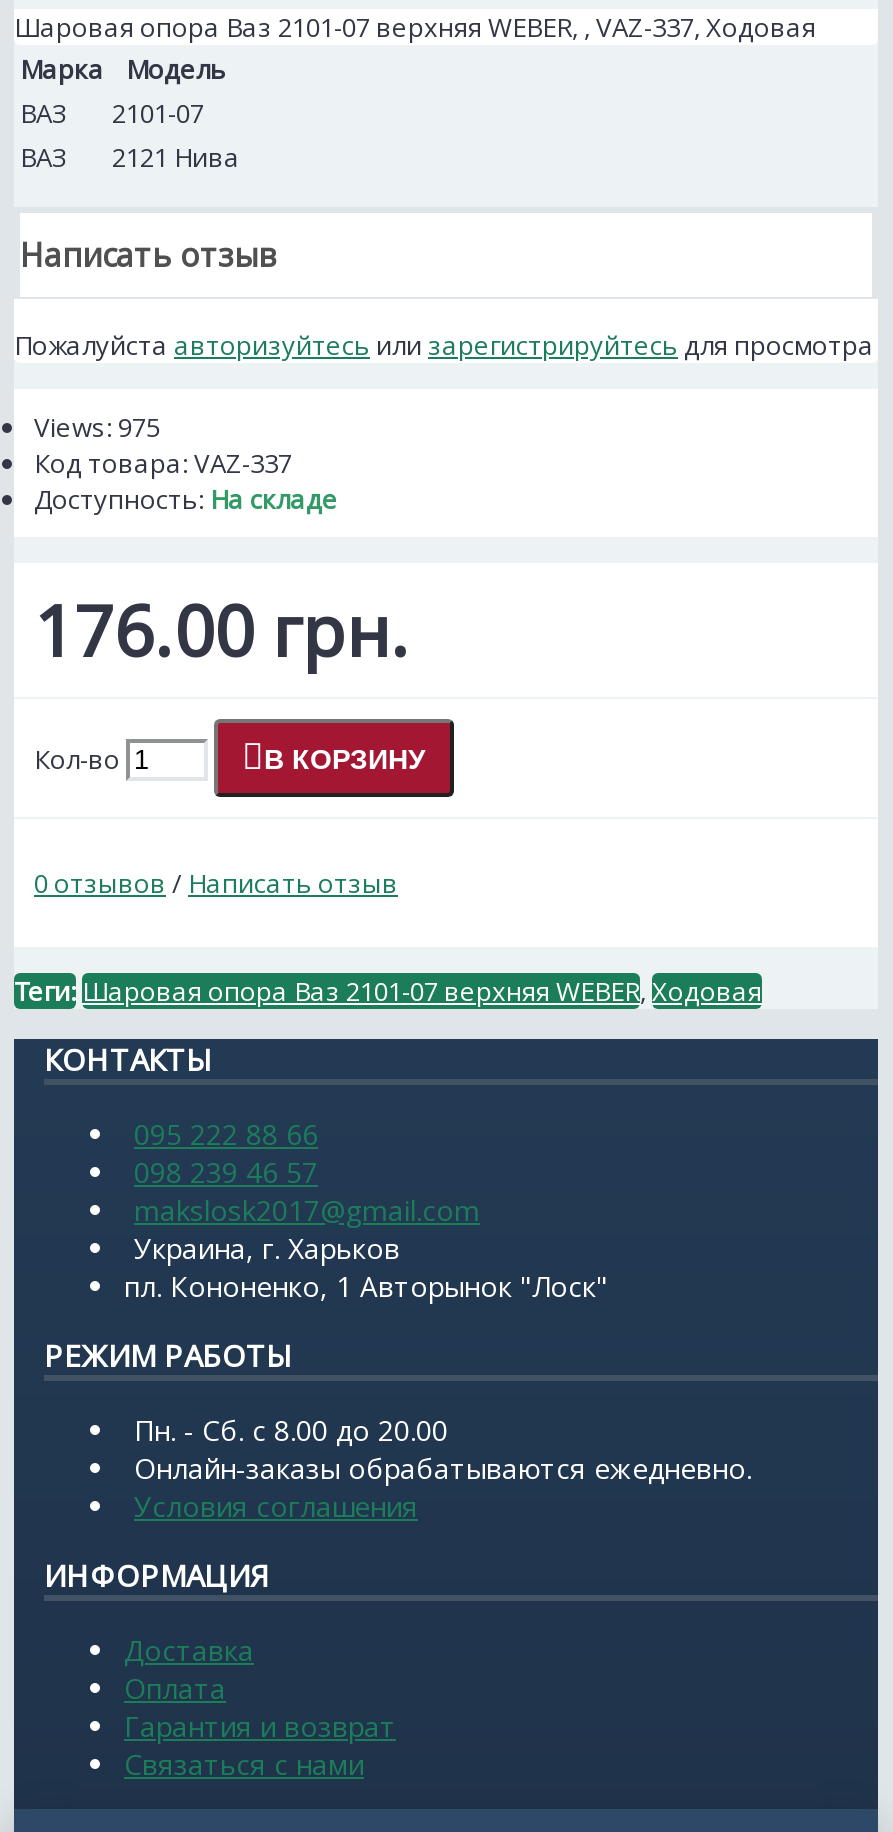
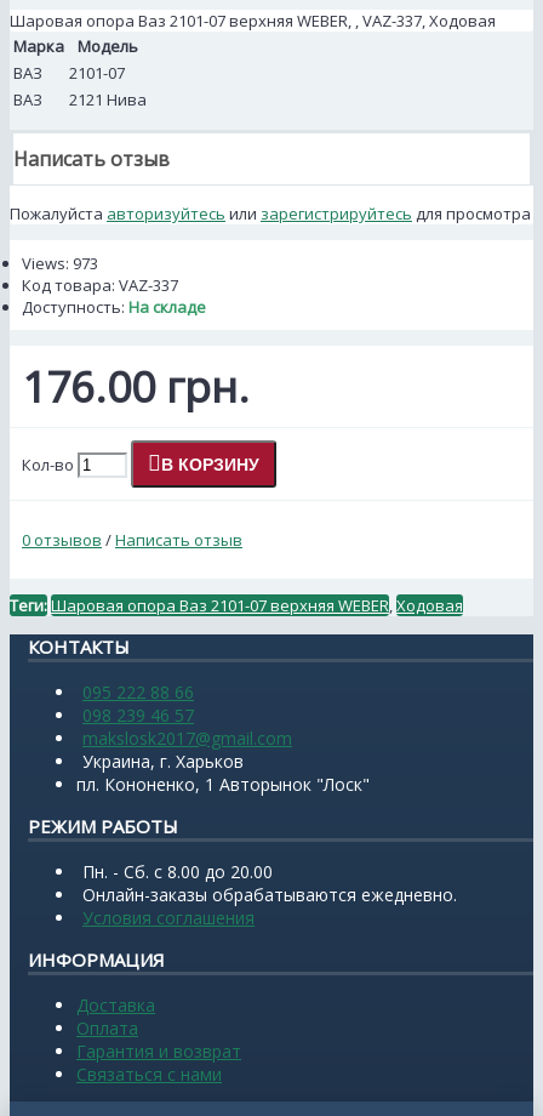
- Views: 975
+ Views: 973
